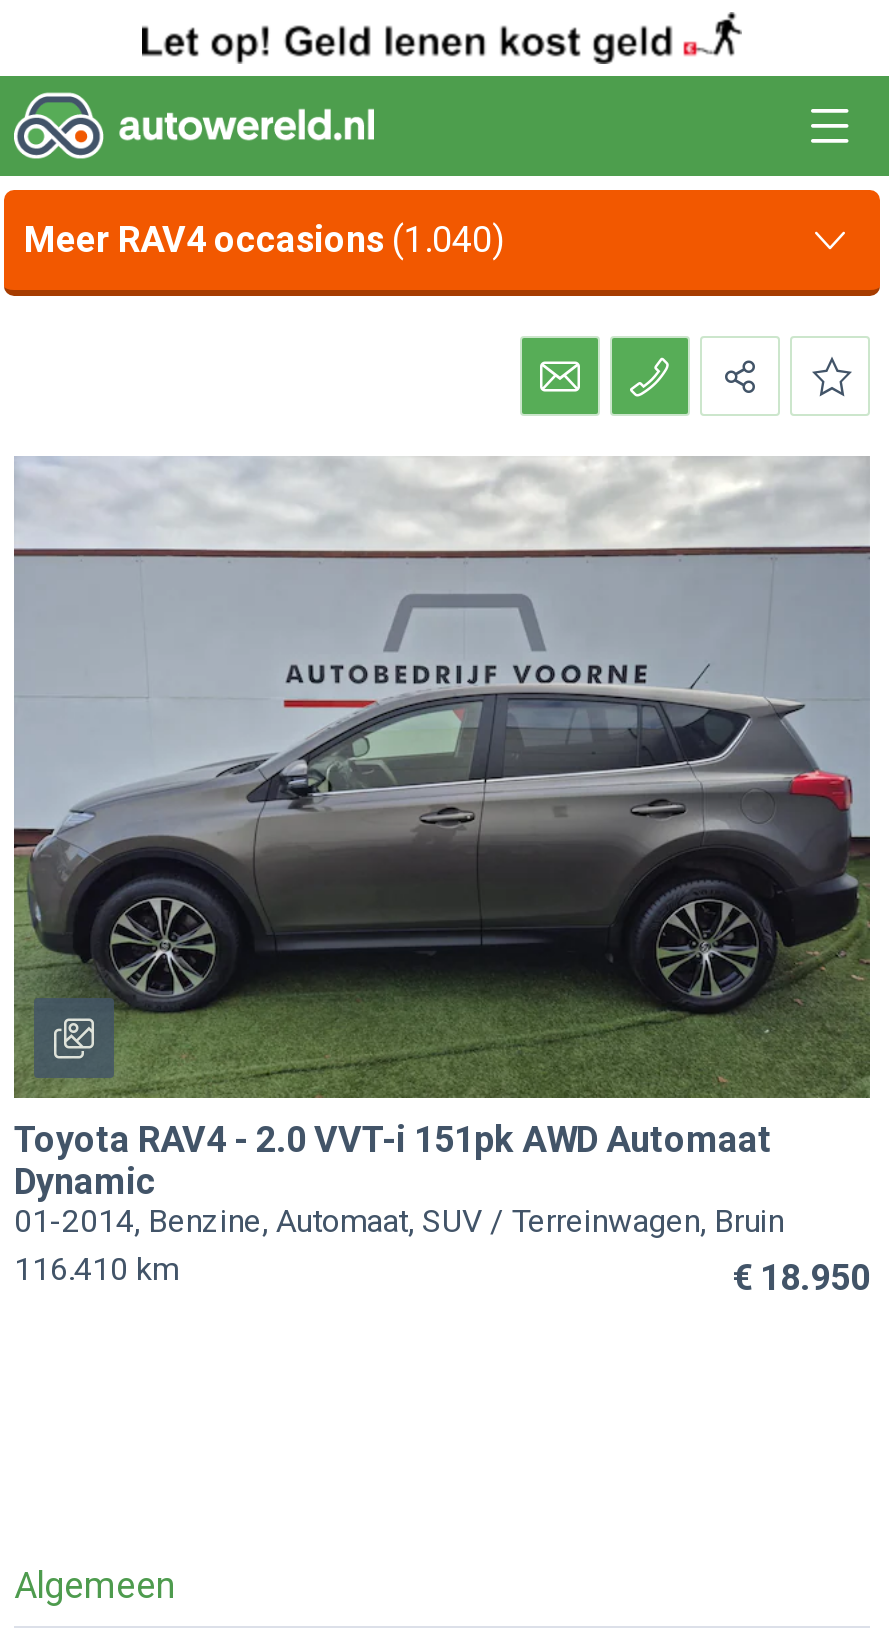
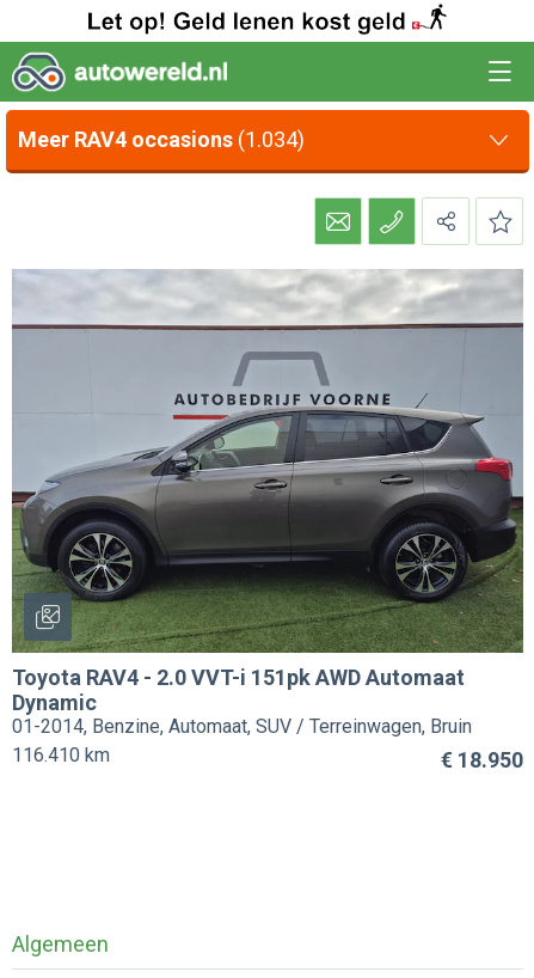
- Meer RAV4 occasions (1.040)
+ Meer RAV4 occasions (1.034)
